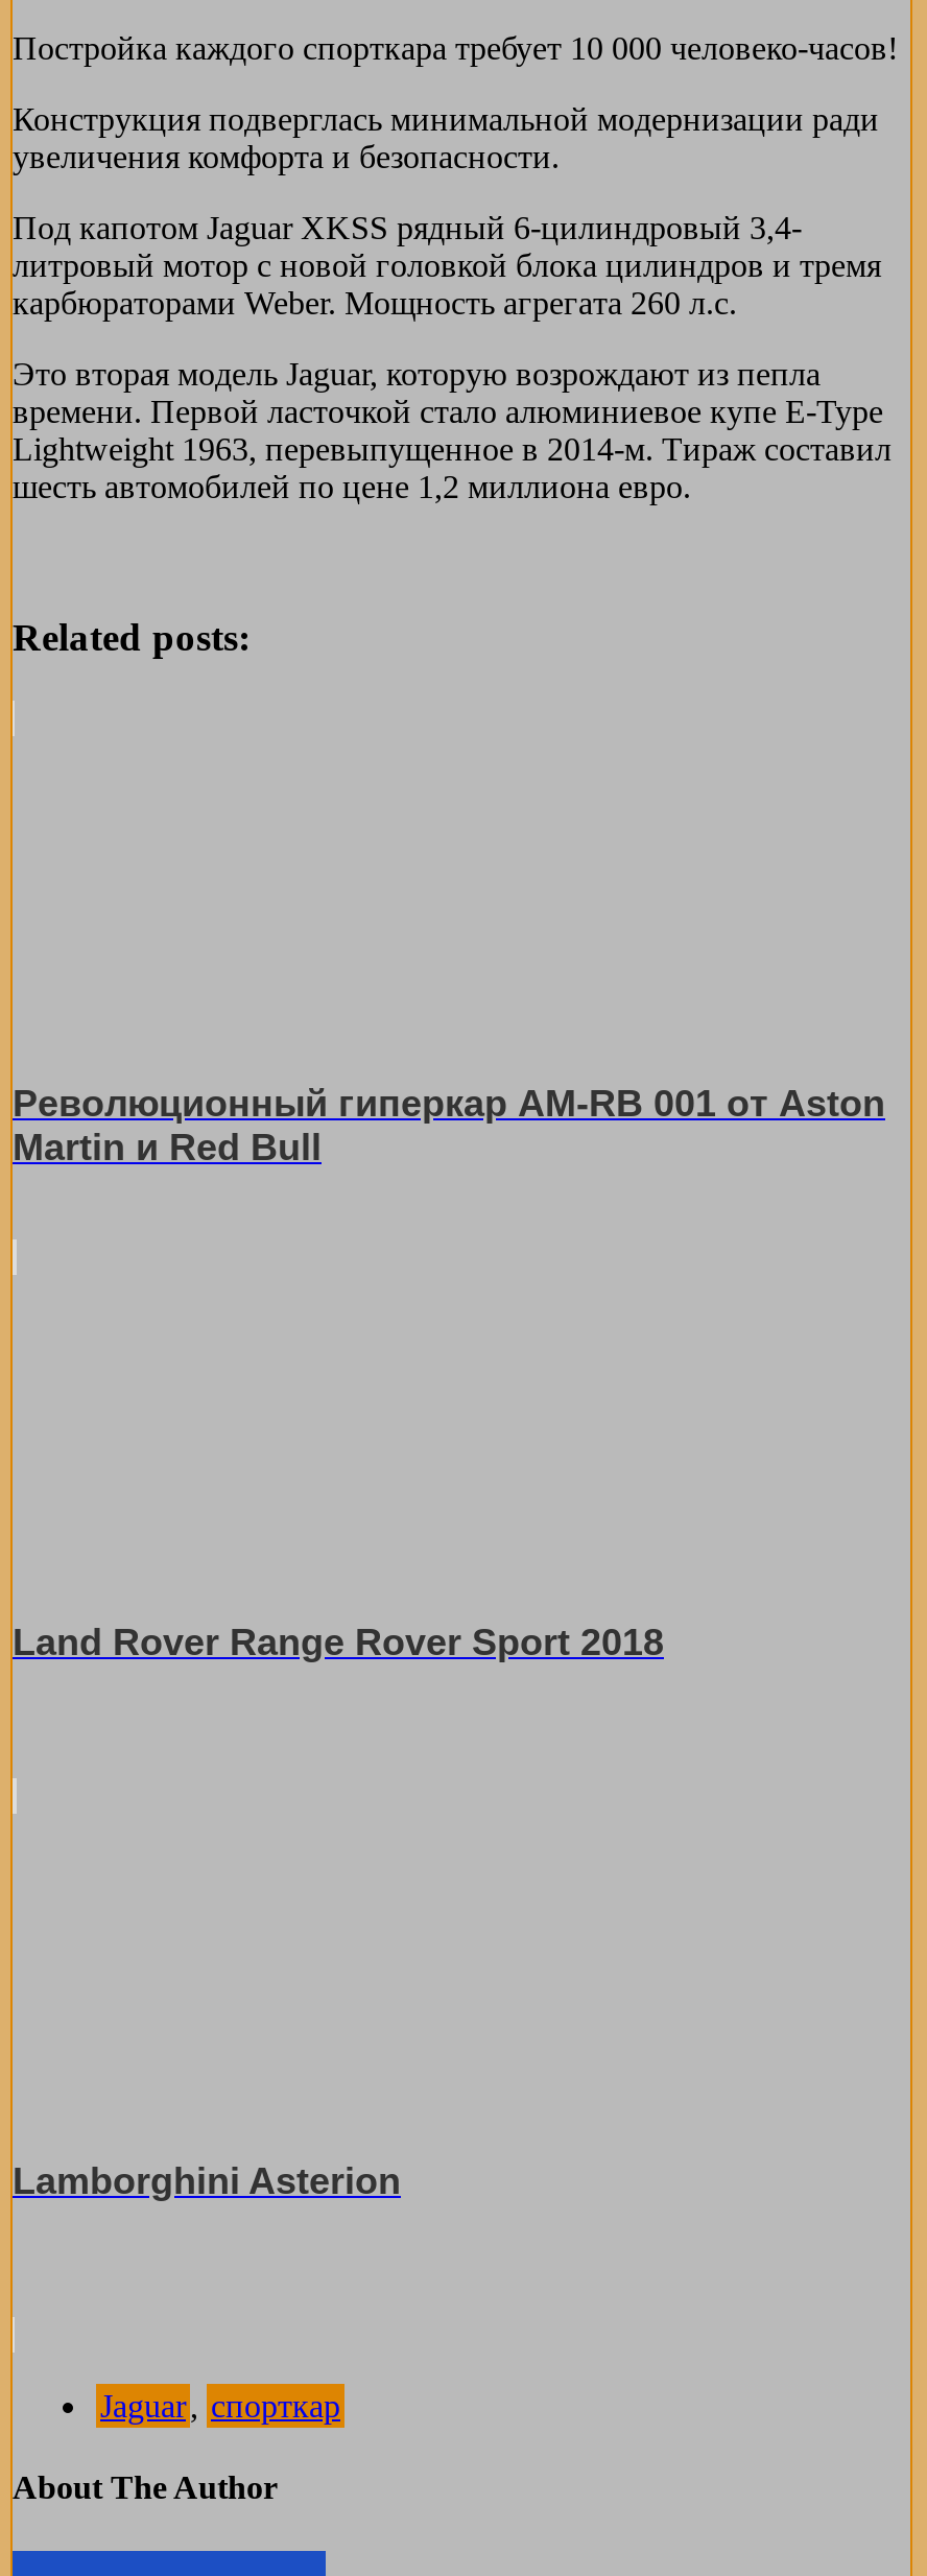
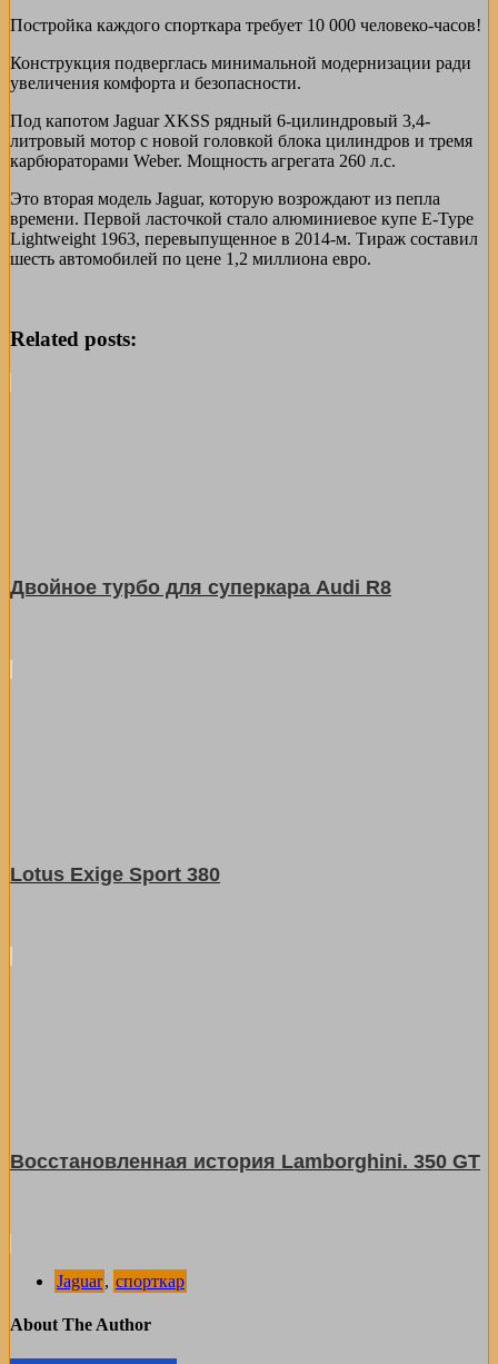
- Революционный гиперкар AM-RB 001 от Aston
- Martin и Red Bull
+ Двойное турбо для суперкара Audi R8

- Land Rover Range Rover Sport 2018
+ Lotus Exige Sport 380

- Lamborghini Asterion
+ Восстановленная история Lamborghini. 350 GT
